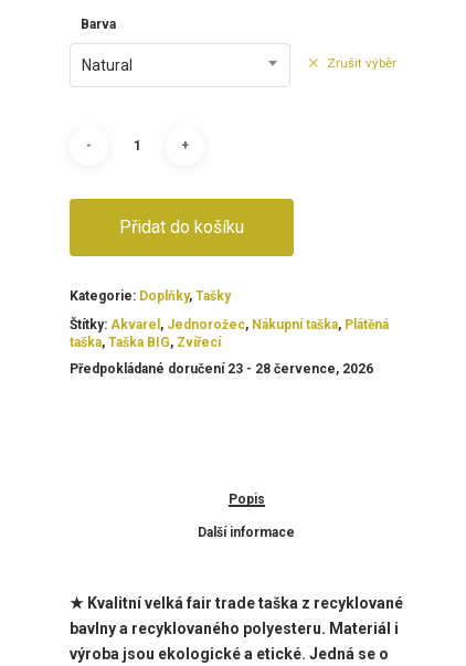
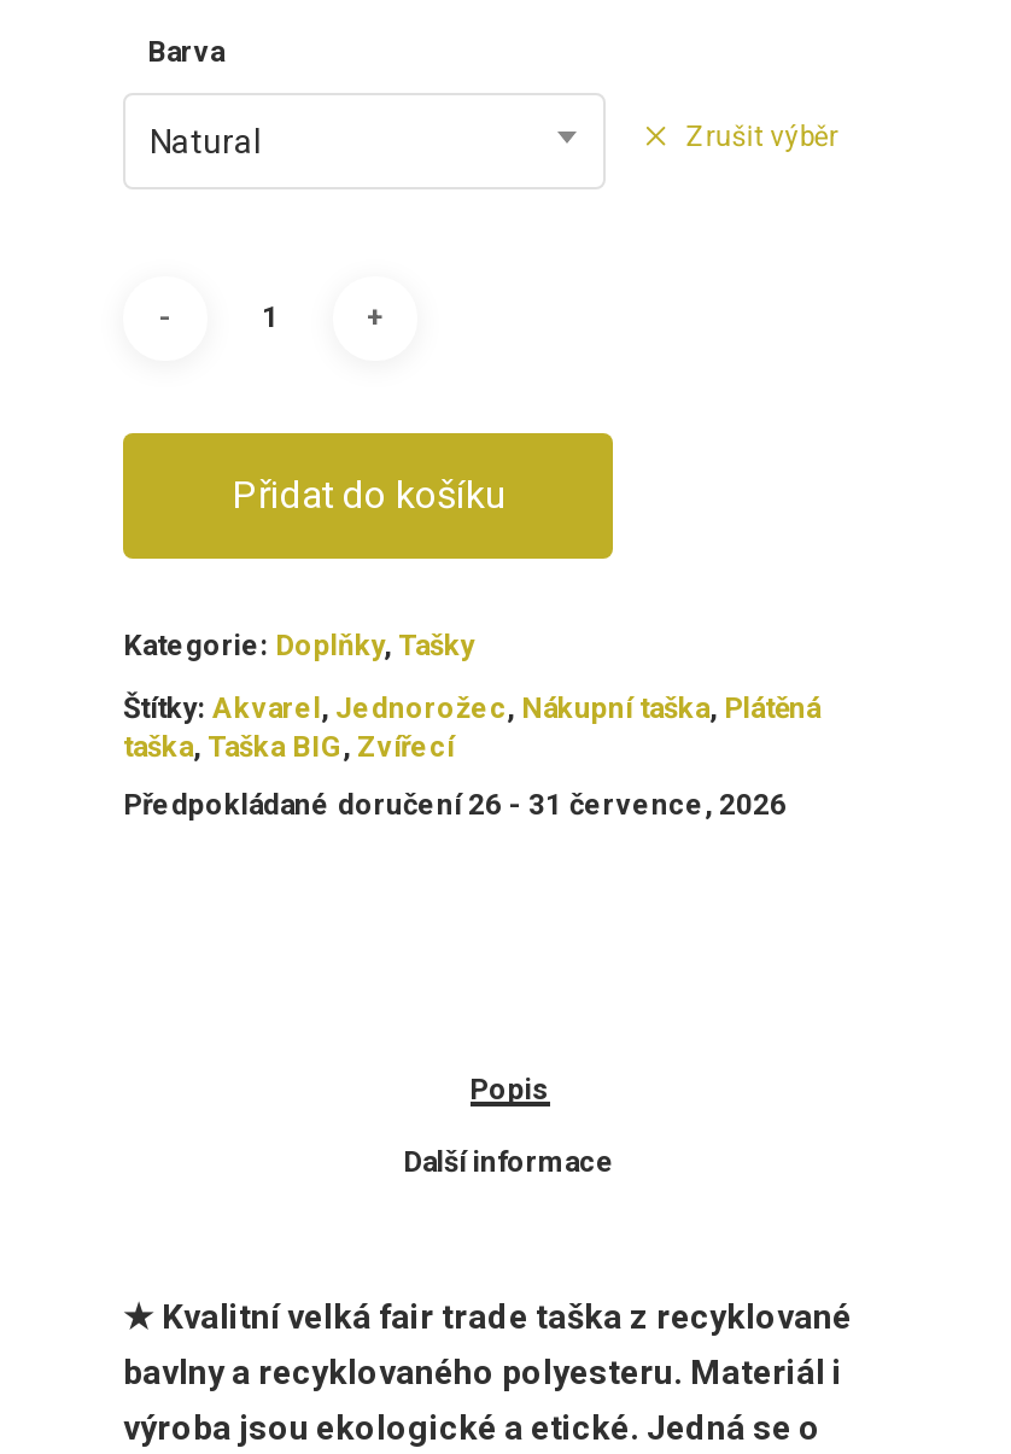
- Předpokládané doručení 23 - 28 července, 2026
+ Předpokládané doručení 26 - 31 července, 2026
